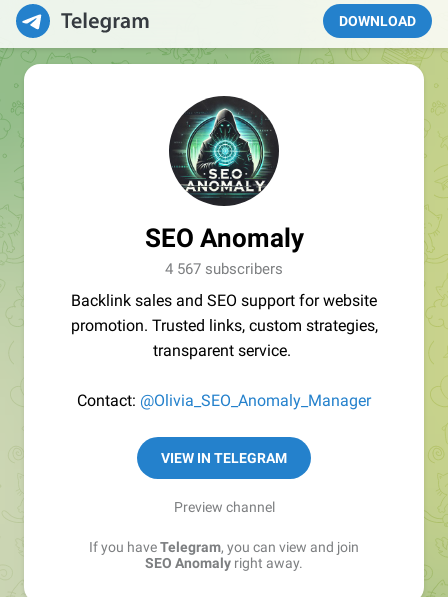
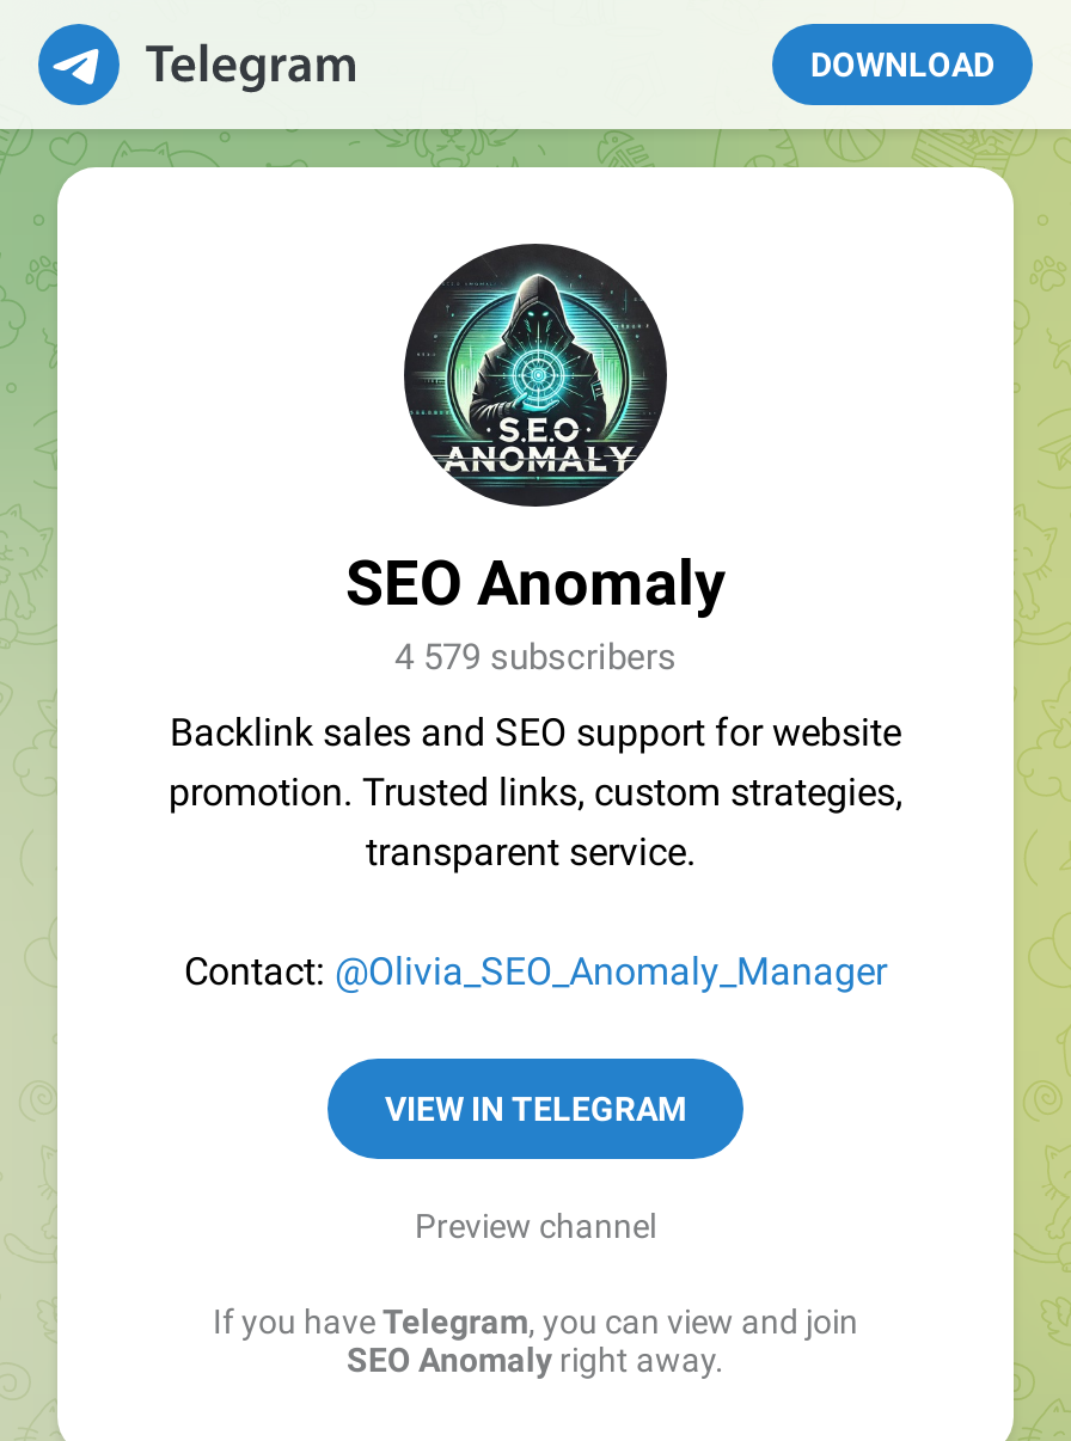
- 4 567 subscribers
+ 4 579 subscribers
